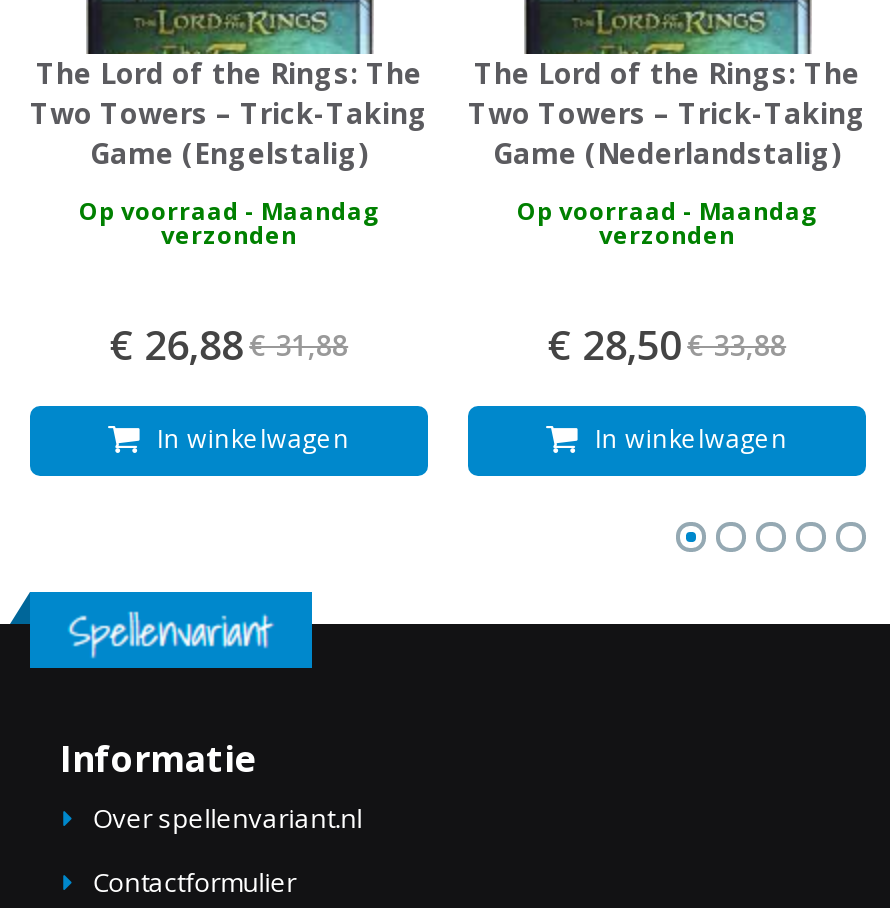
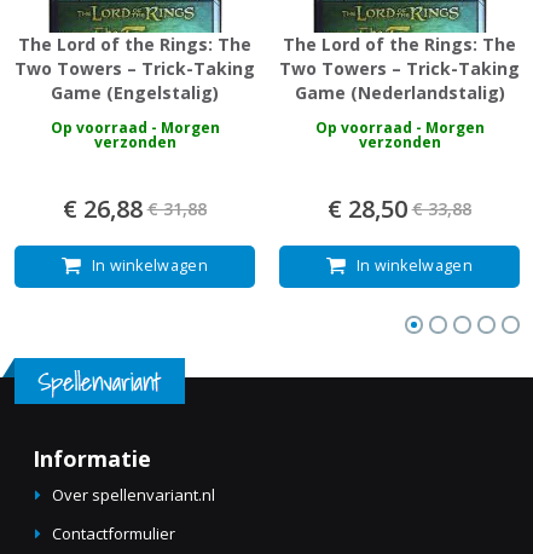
- Op voorraad - Maandag
+ Op voorraad - Morgen

- Op voorraad - Maandag
+ Op voorraad - Morgen
